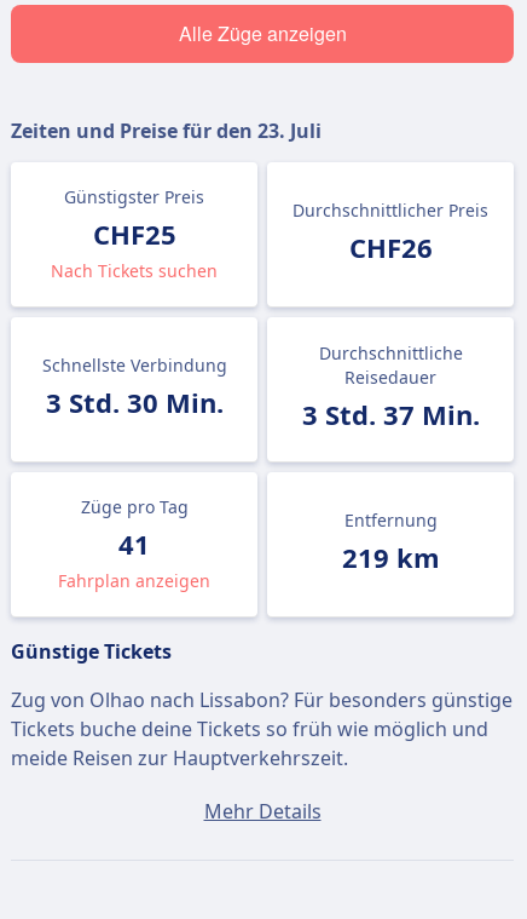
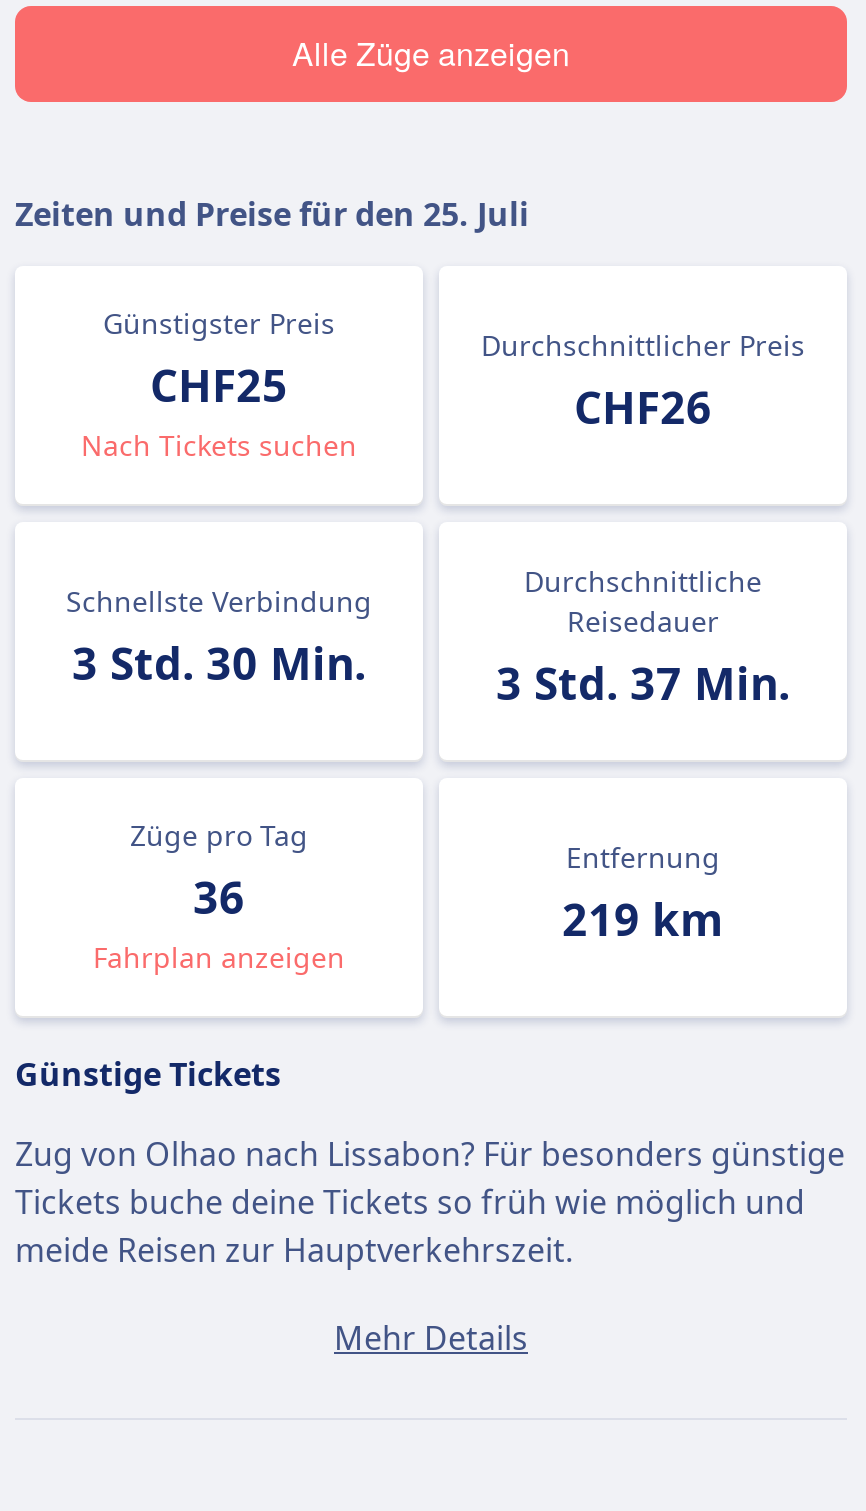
- Zeiten und Preise für den 23. Juli
+ Zeiten und Preise für den 25. Juli

- 41
+ 36
